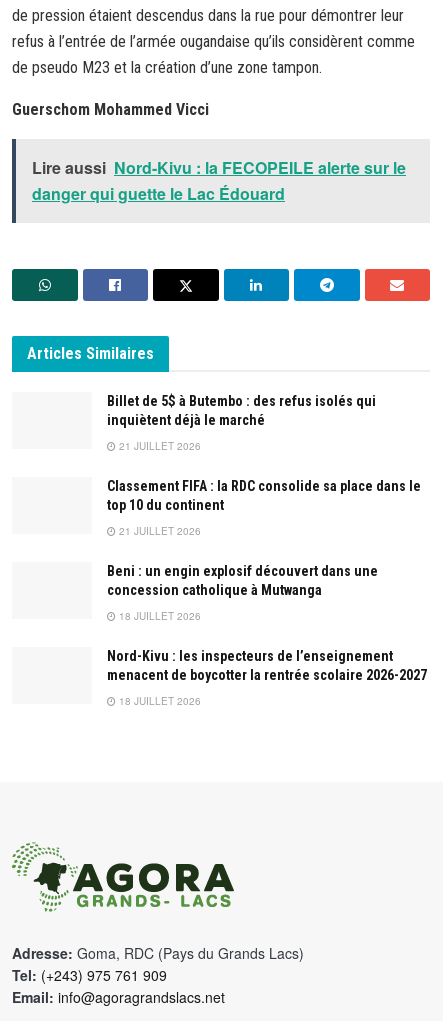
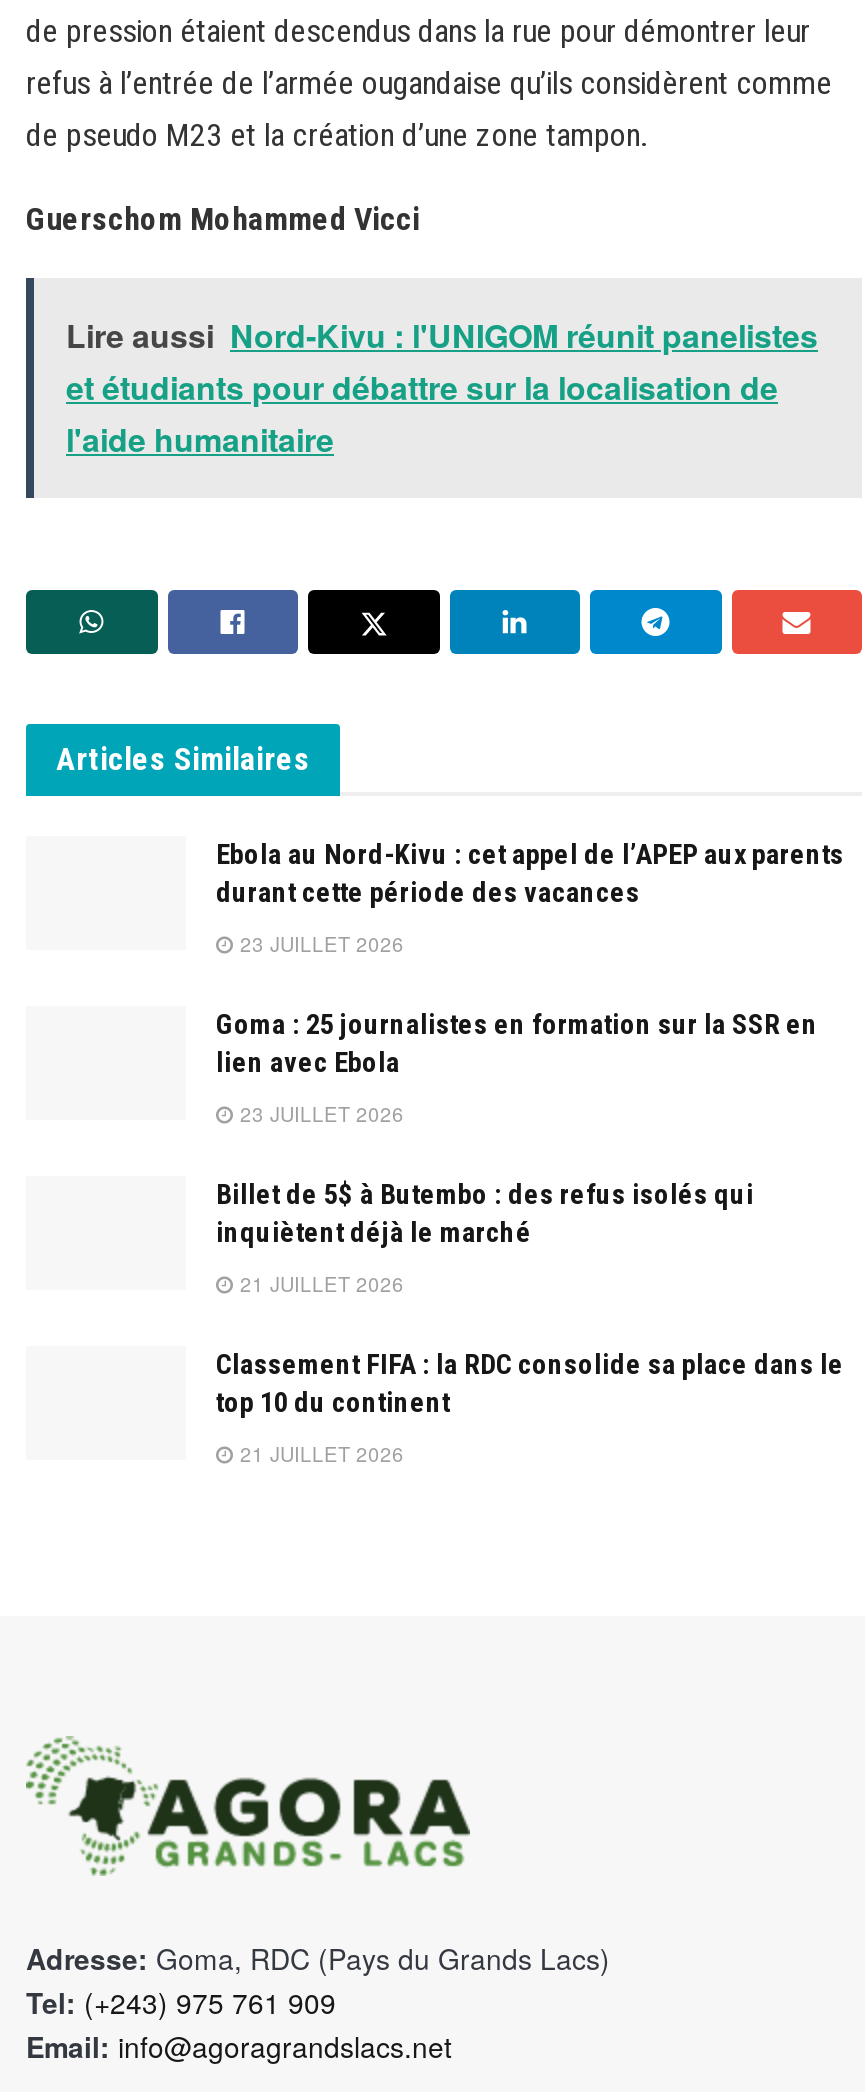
- Lire aussi Nord-Kivu : la FECOPEILE alerte sur le
- danger qui guette le Lac Édouard
+ Lire aussi Nord-Kivu : l'UNIGOM réunit panelistes
+ et étudiants pour débattre sur la localisation de
+ l'aide humanitaire

+ Ebola au Nord-Kivu : cet appel de l’APEP aux parents
+ durant cette période des vacances
+ 23 JUILLET 2026
+ Goma : 25 journalistes en formation sur la SSR en
+ lien avec Ebola
+ 23 JUILLET 2026

moved down: Billet de 5$ à Butembo : des refus isolés qui | inquiètent déjà le marché | 21 JUILLET 2026 | Classement FIFA : la RDC consolide sa place dans le | top 10 du continent | 21 JUILLET 2026

- Beni : un engin explosif découvert dans une
- concession catholique à Mutwanga
- 18 JUILLET 2026
- Nord-Kivu : les inspecteurs de l’enseignement
- menacent de boycotter la rentrée scolaire 2026-2027
- 18 JUILLET 2026
